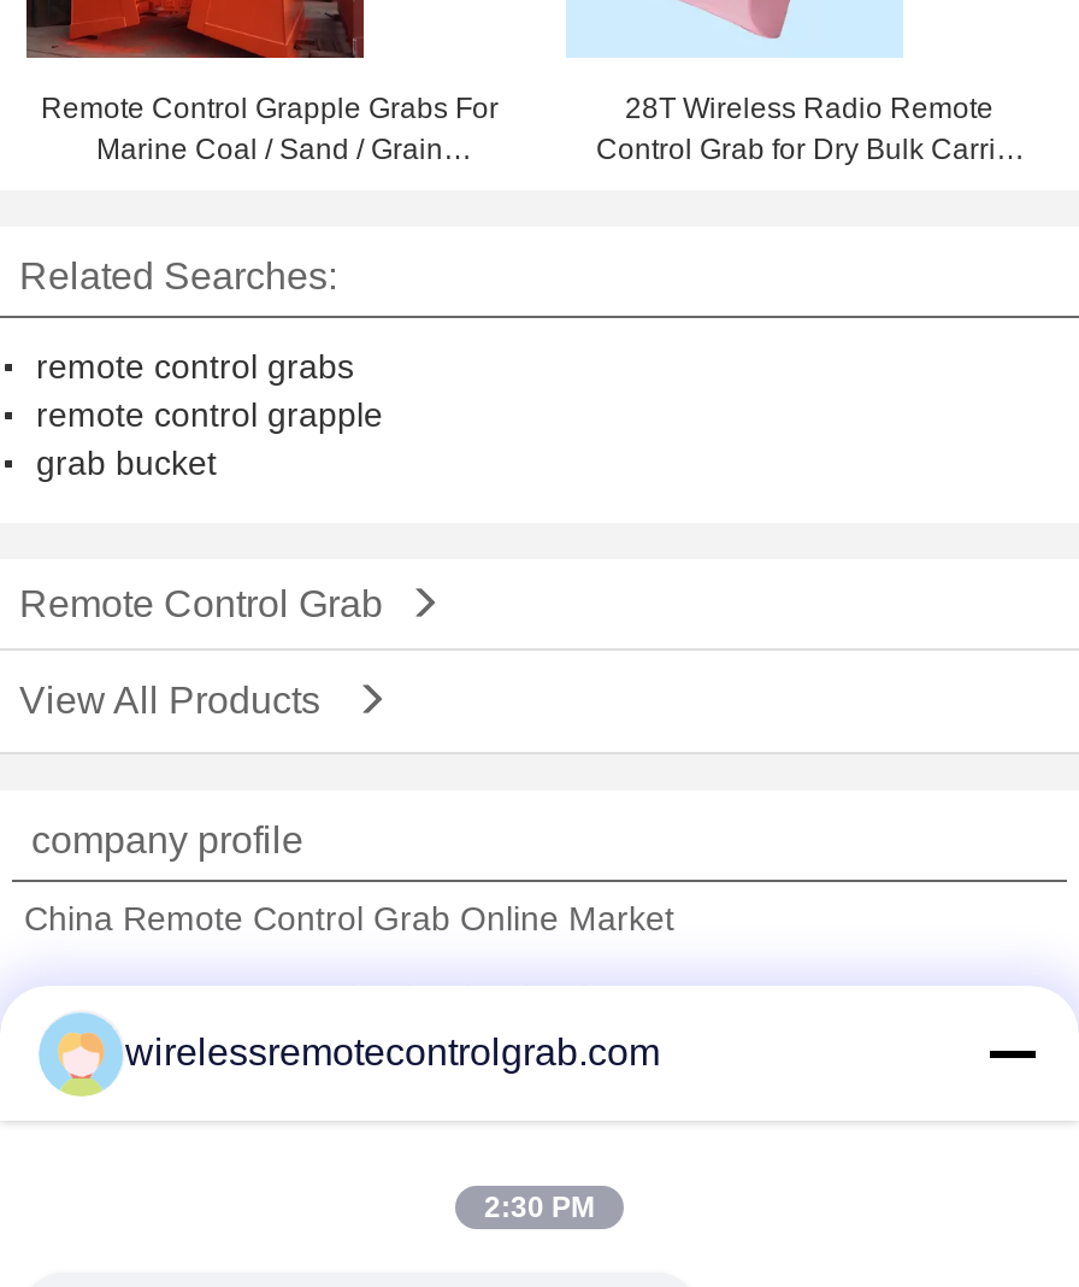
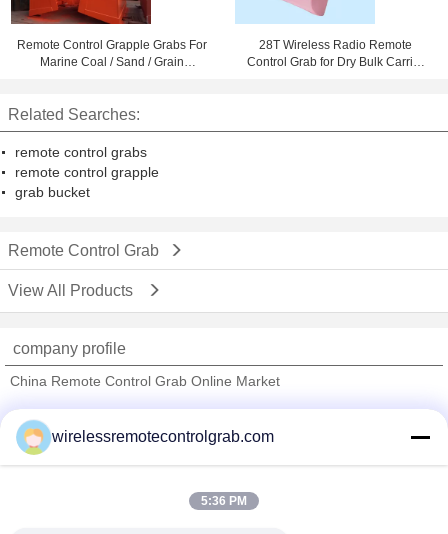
- 2:30 PM
+ 5:36 PM
